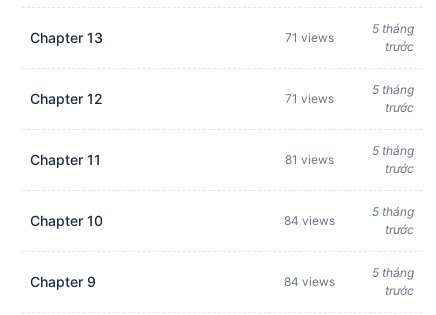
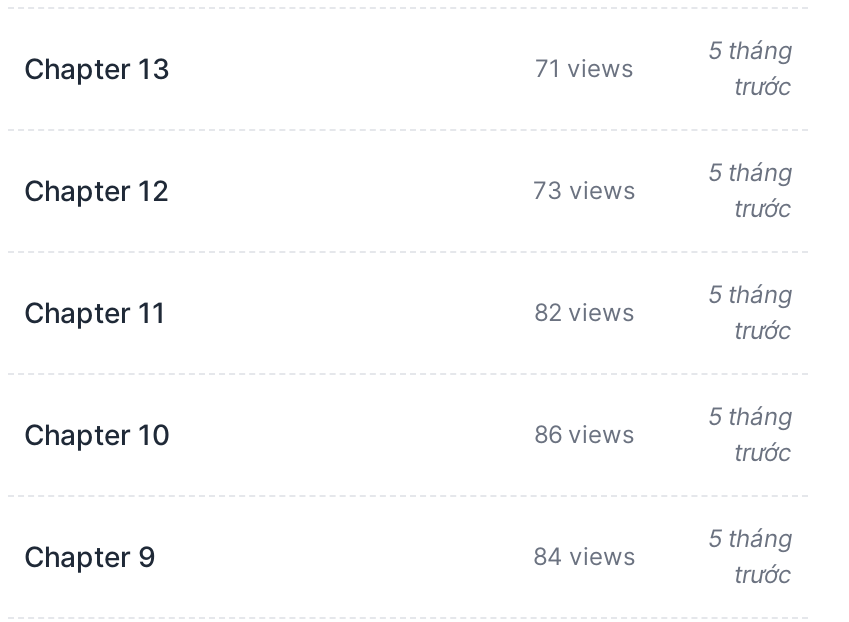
- 71 views
+ 73 views

- 81 views
+ 82 views

- 84 views
+ 86 views
